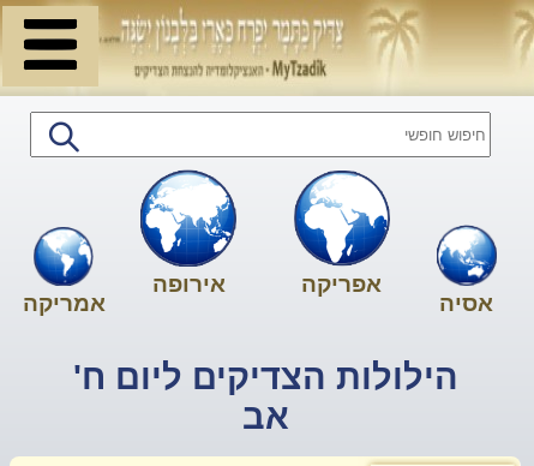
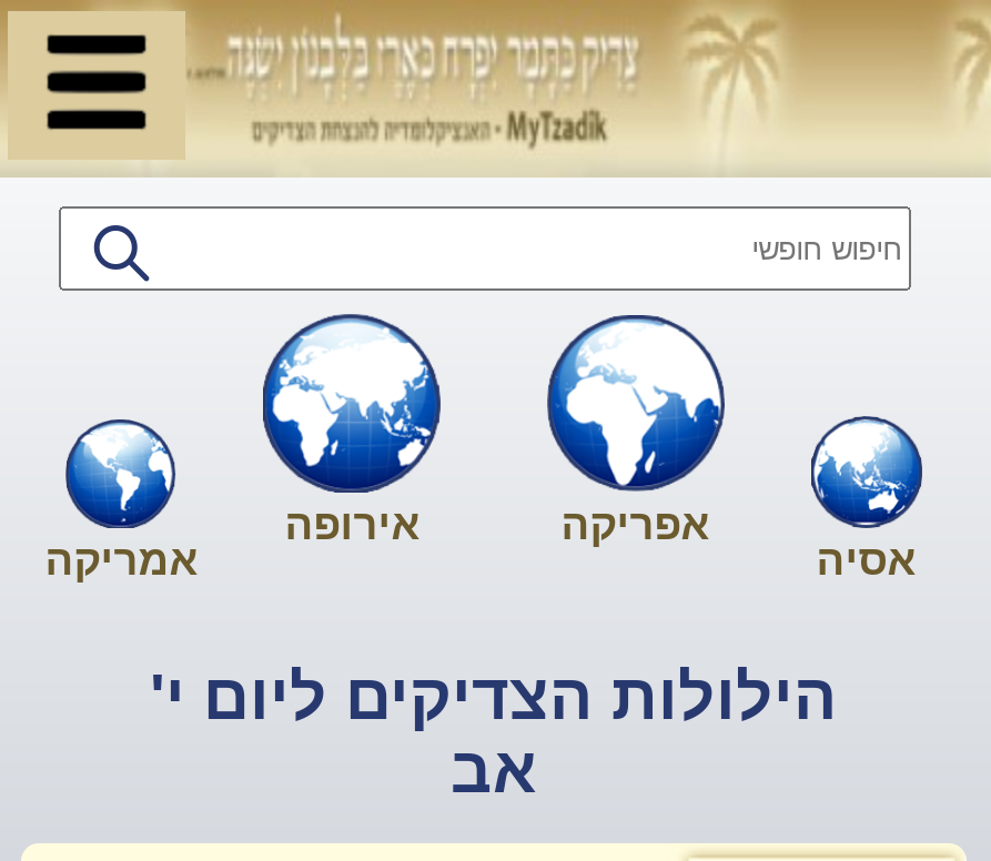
- הילולות הצדיקים ליום ח'
+ הילולות הצדיקים ליום י'
